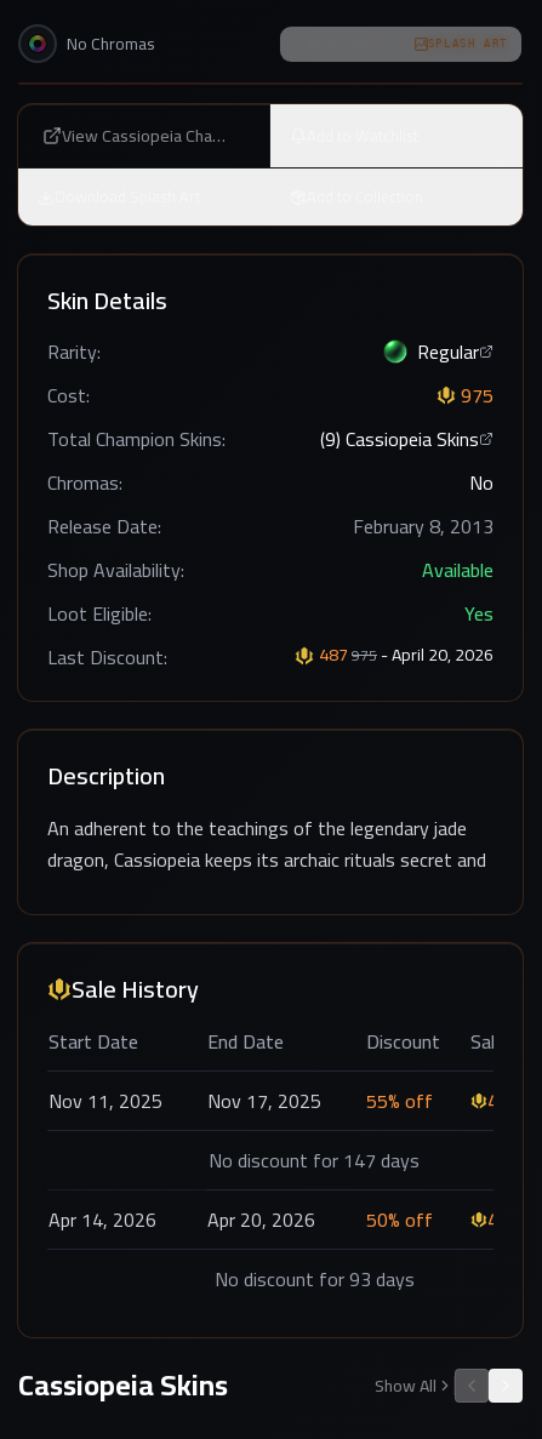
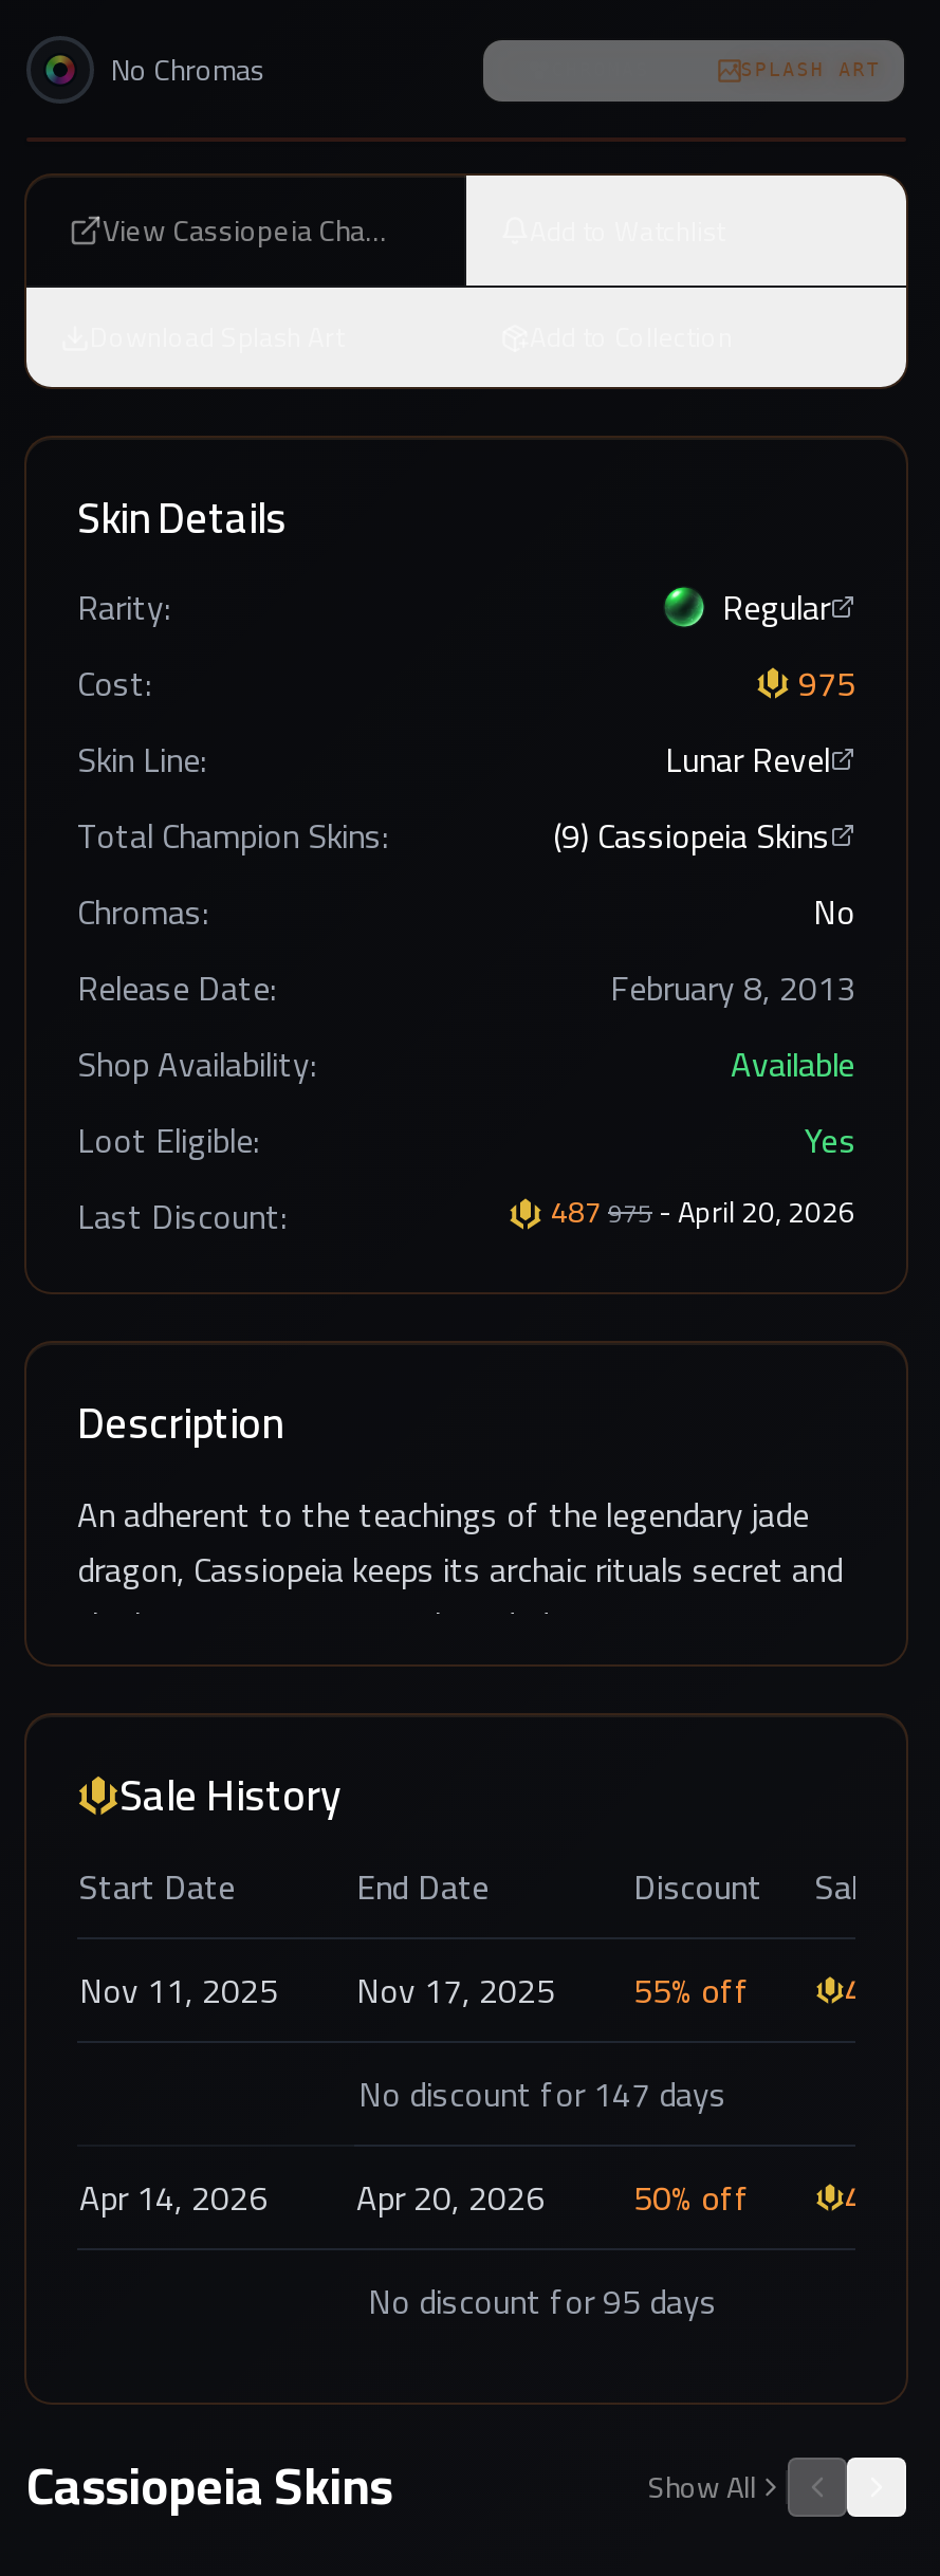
+ Skin Line:
+ Lunar Revel

- No discount for93 days
+ No discount for95 days
